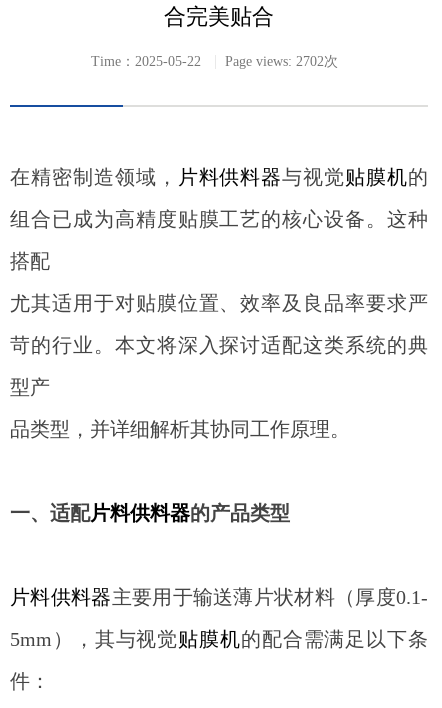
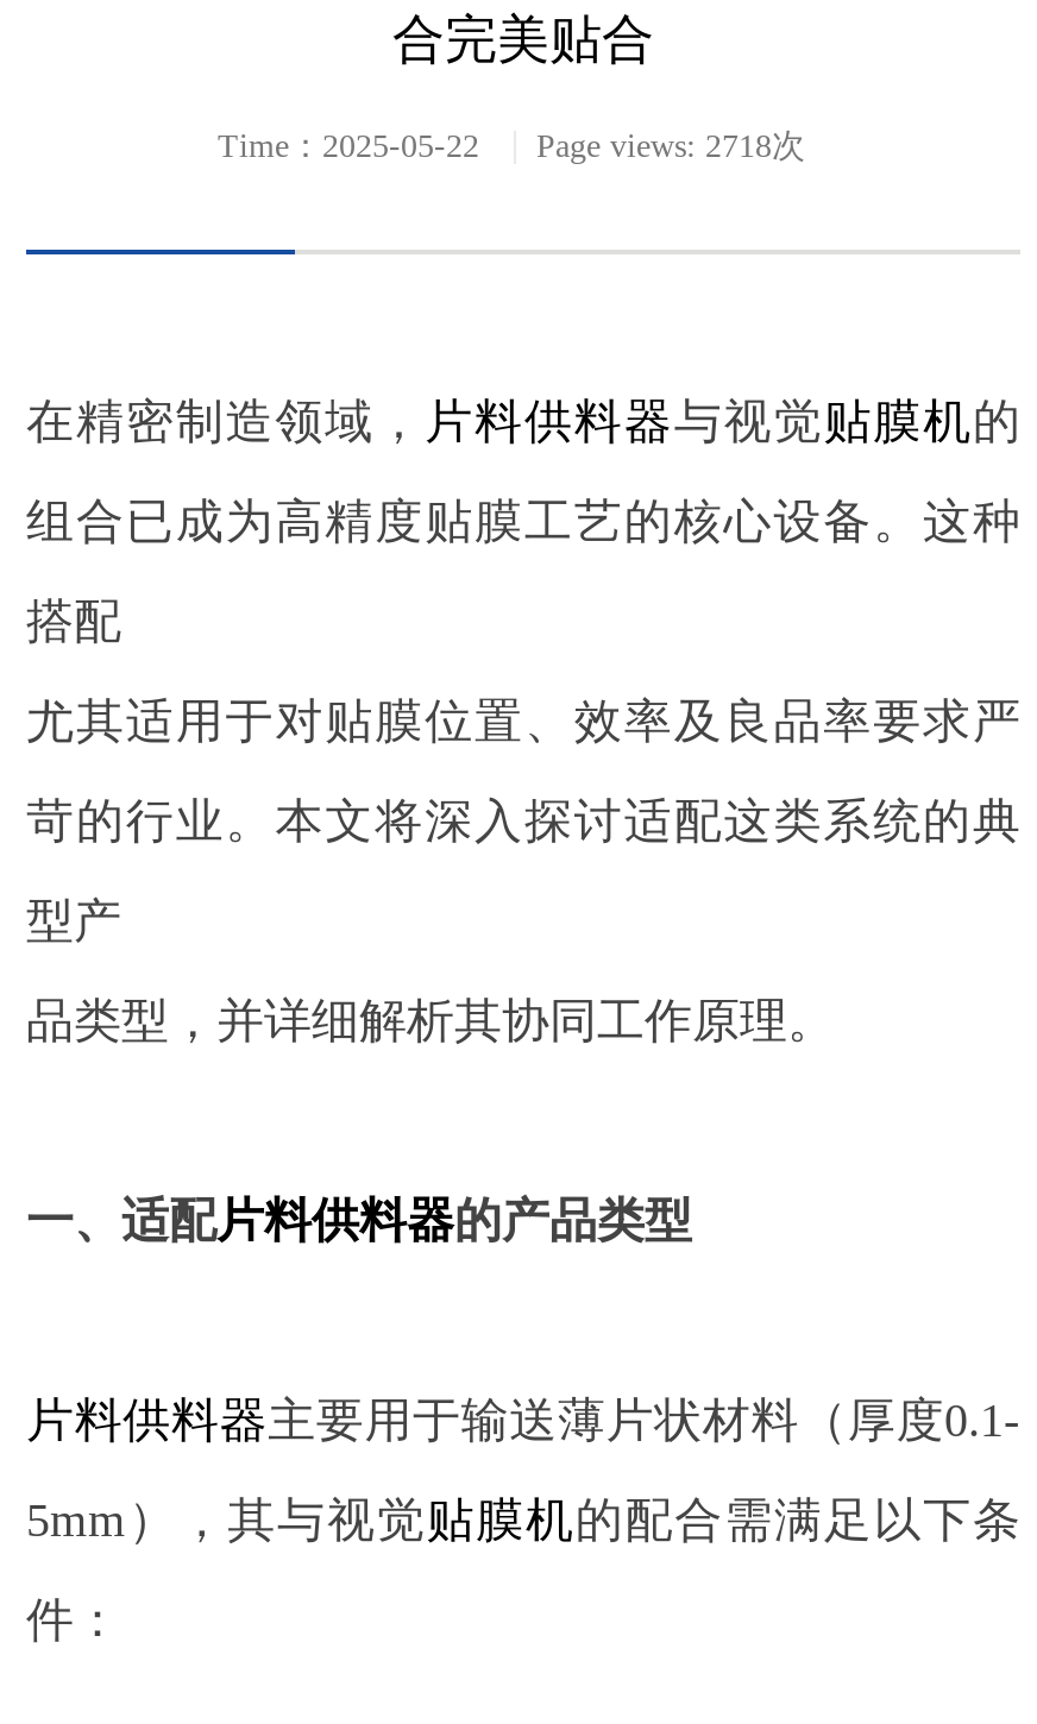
- Time：2025-05-22 Page views: 2702次
+ Time：2025-05-22 Page views: 2718次
